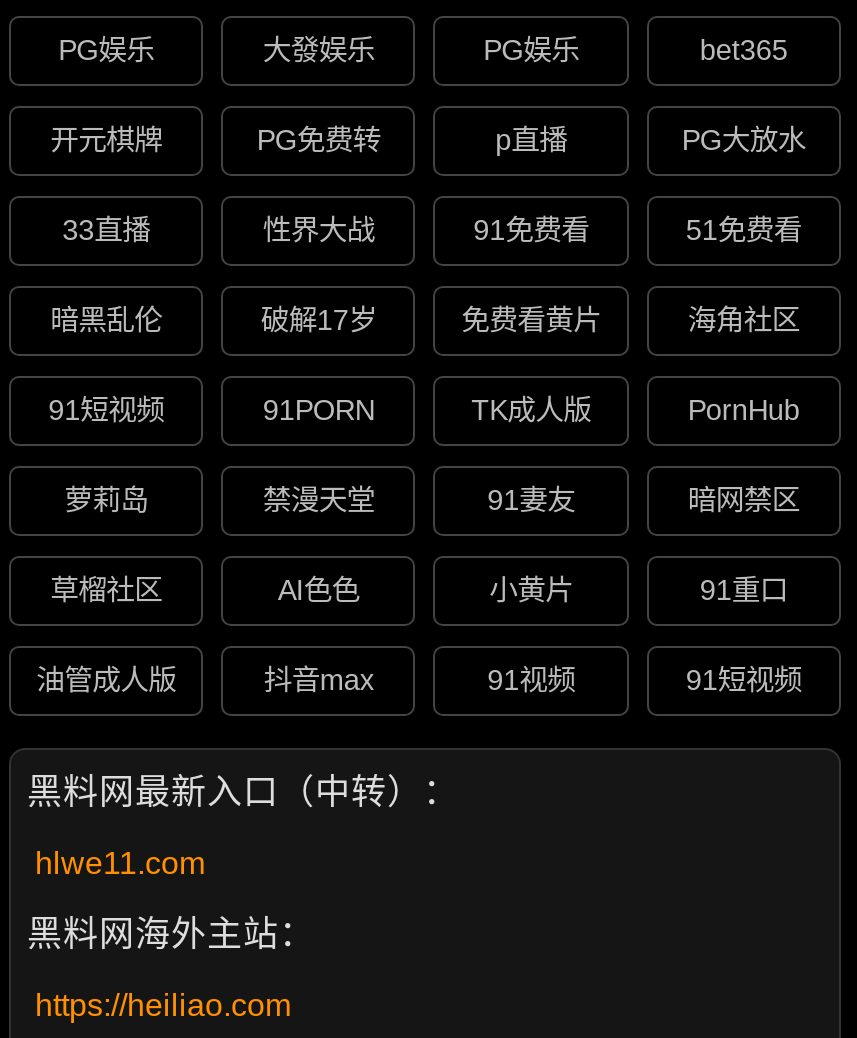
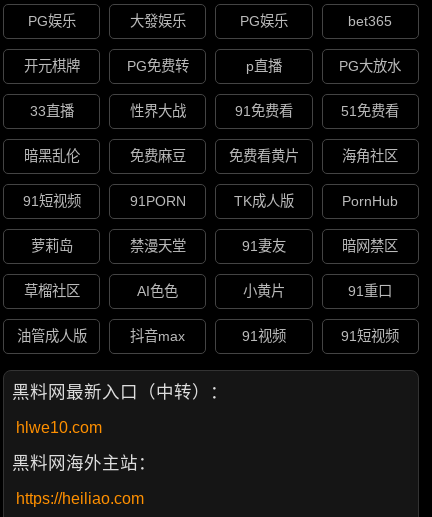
- 破解17岁
+ 免费麻豆

- hlwe11.com
+ hlwe10.com
